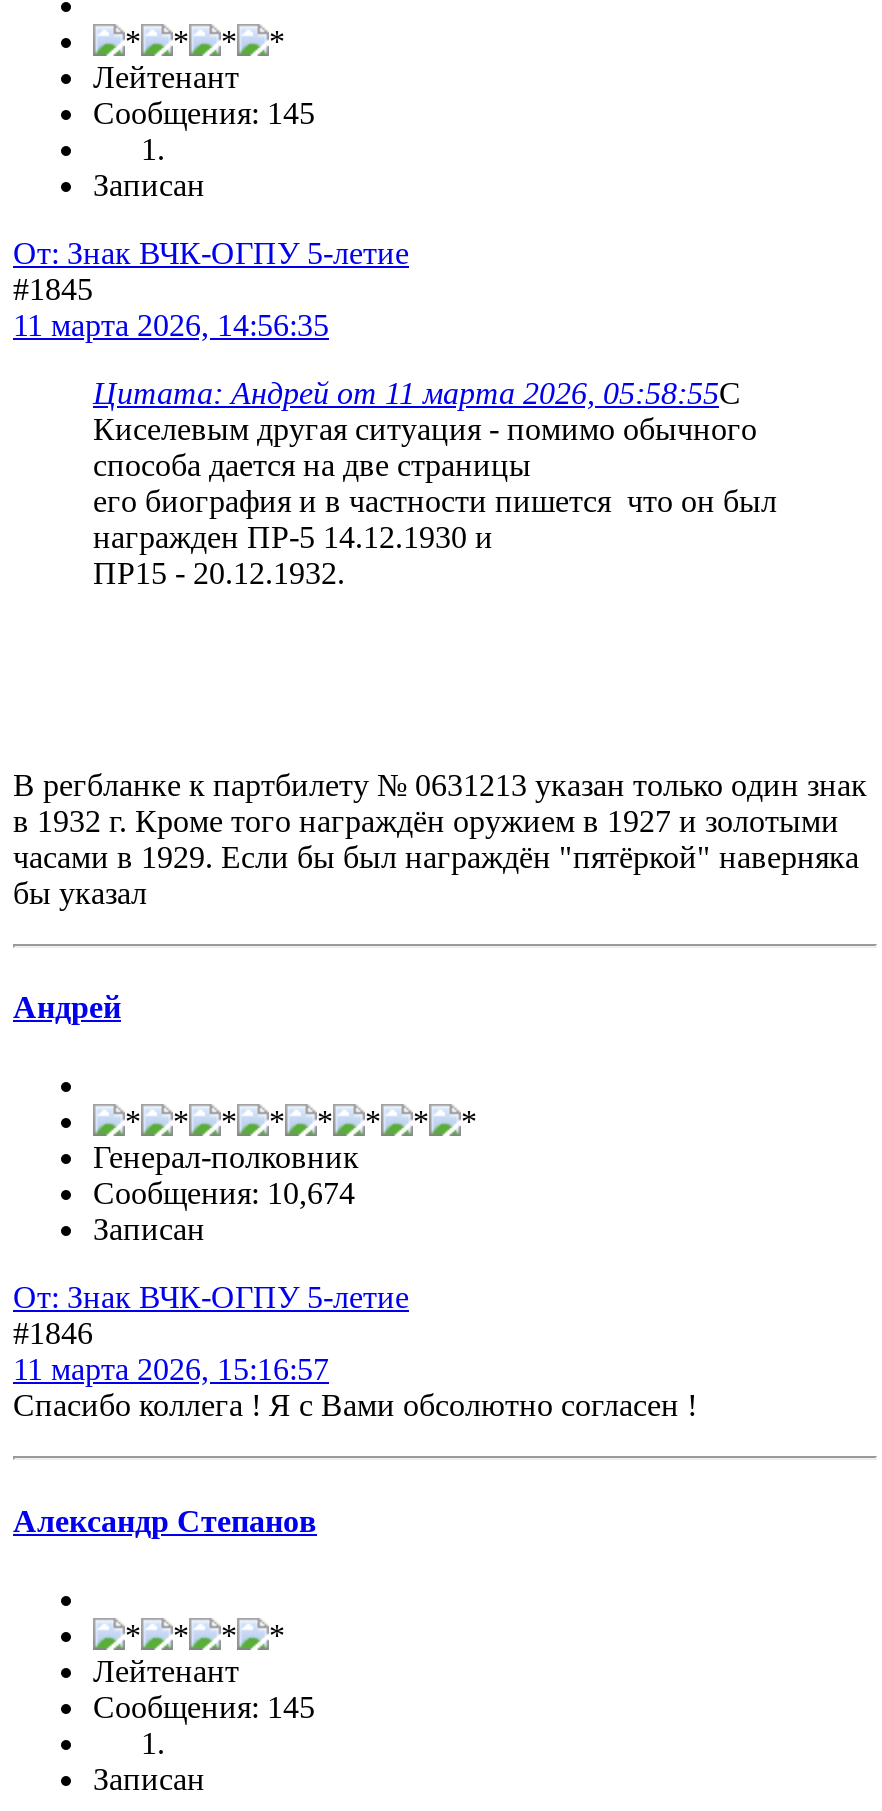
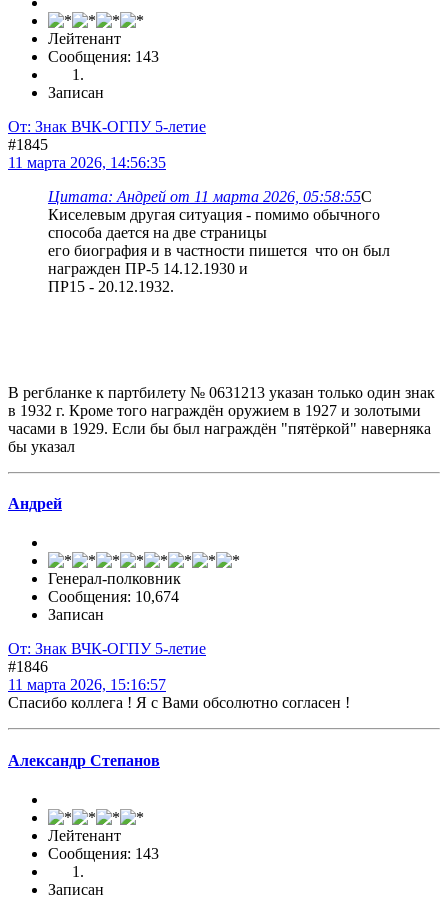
- Сообщения: 145
+ Сообщения: 143

- Сообщения: 145
+ Сообщения: 143
